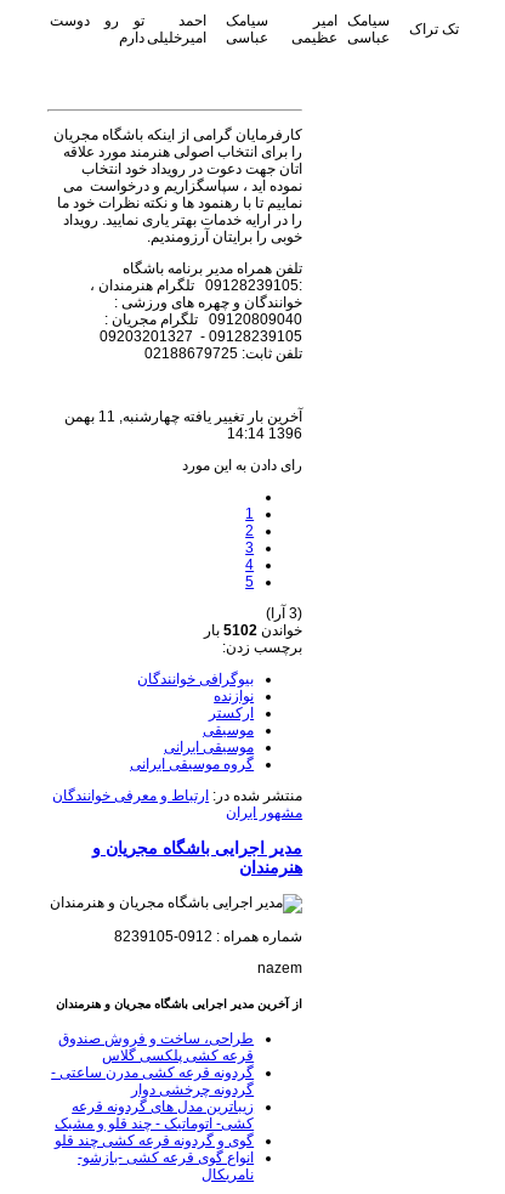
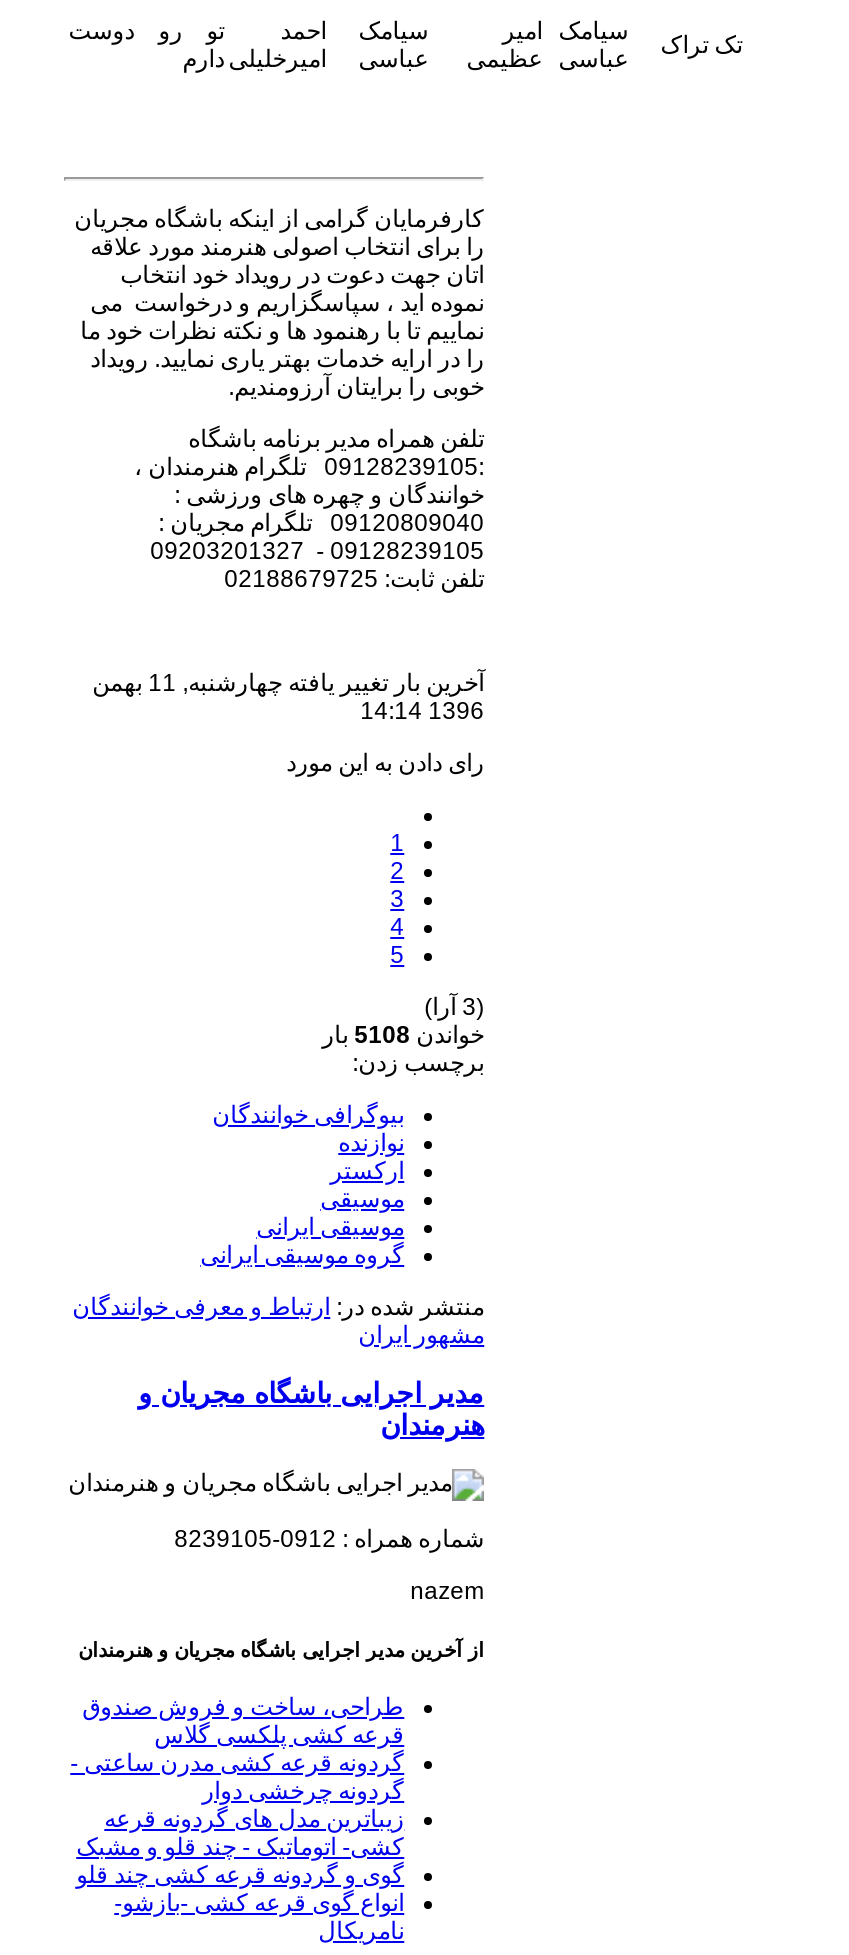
- خواندن 5102 بار
+ خواندن 5108 بار
